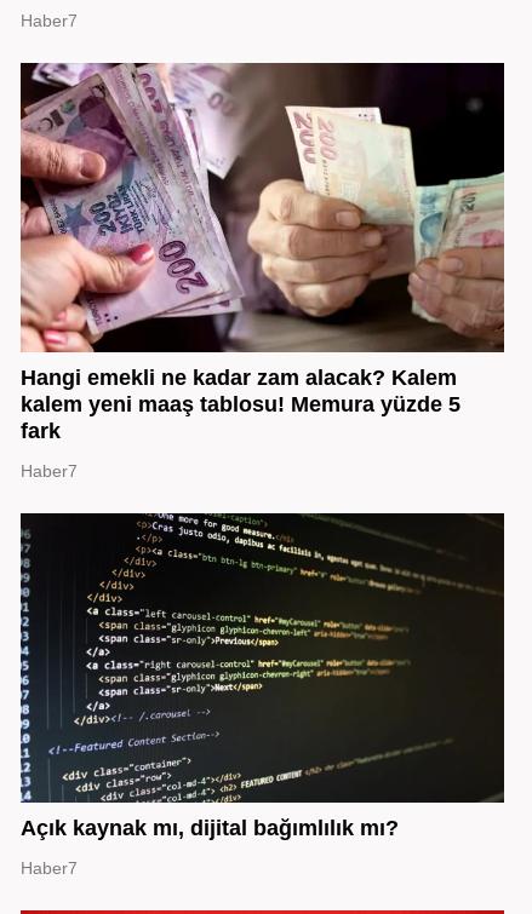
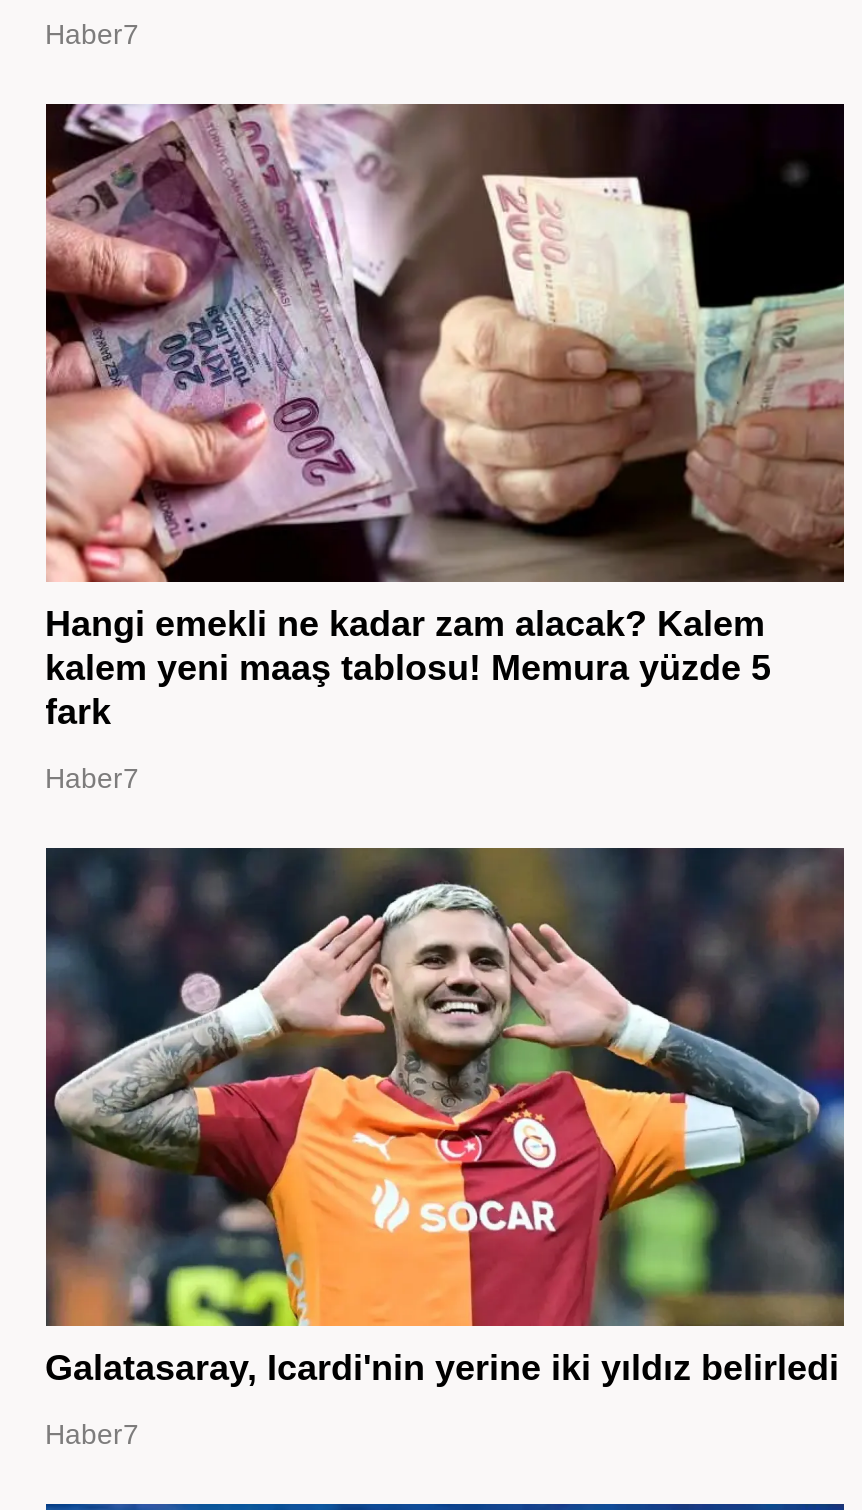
- [image]
- Açık kaynak mı, dijital bağımlılık mı?
+ [image]
+ Galatasaray, Icardi'nin yerine iki yıldız belirledi
